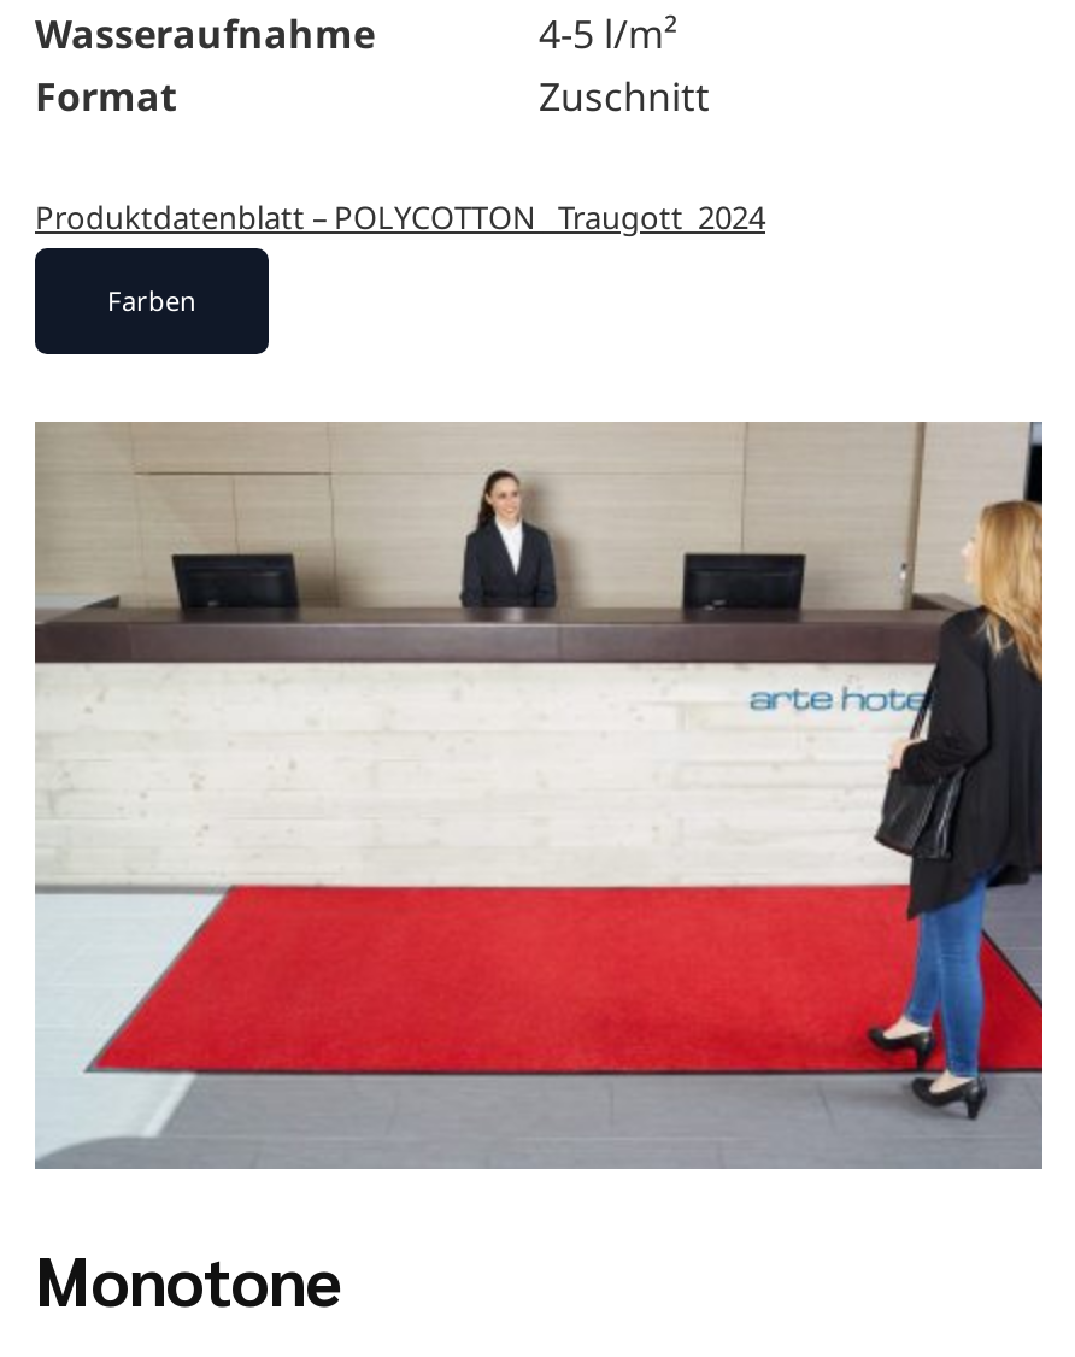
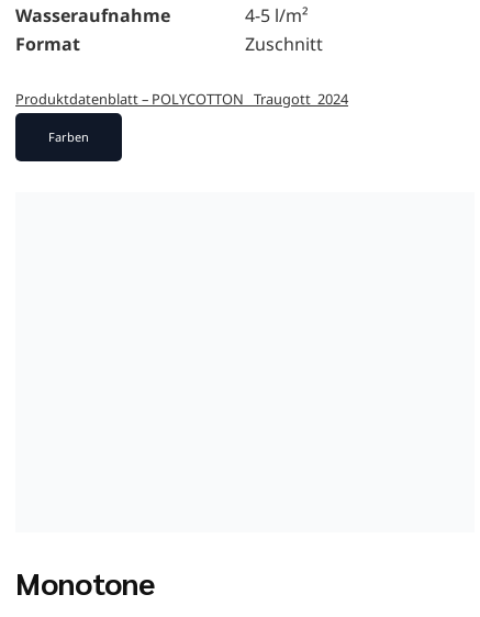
- [image]
